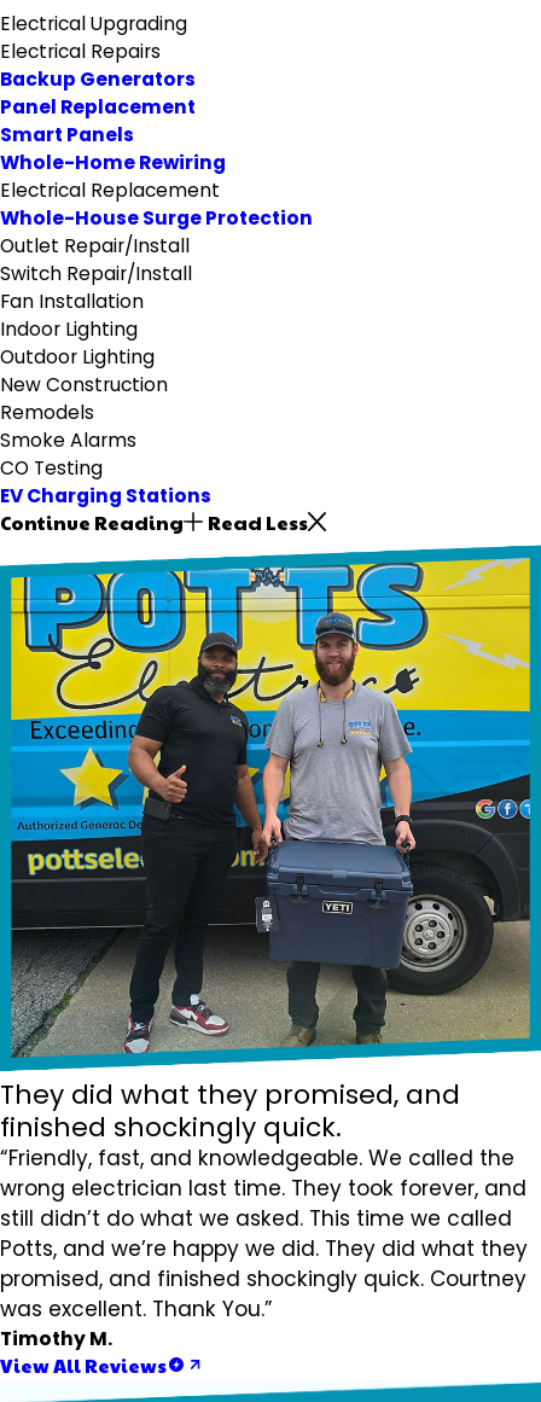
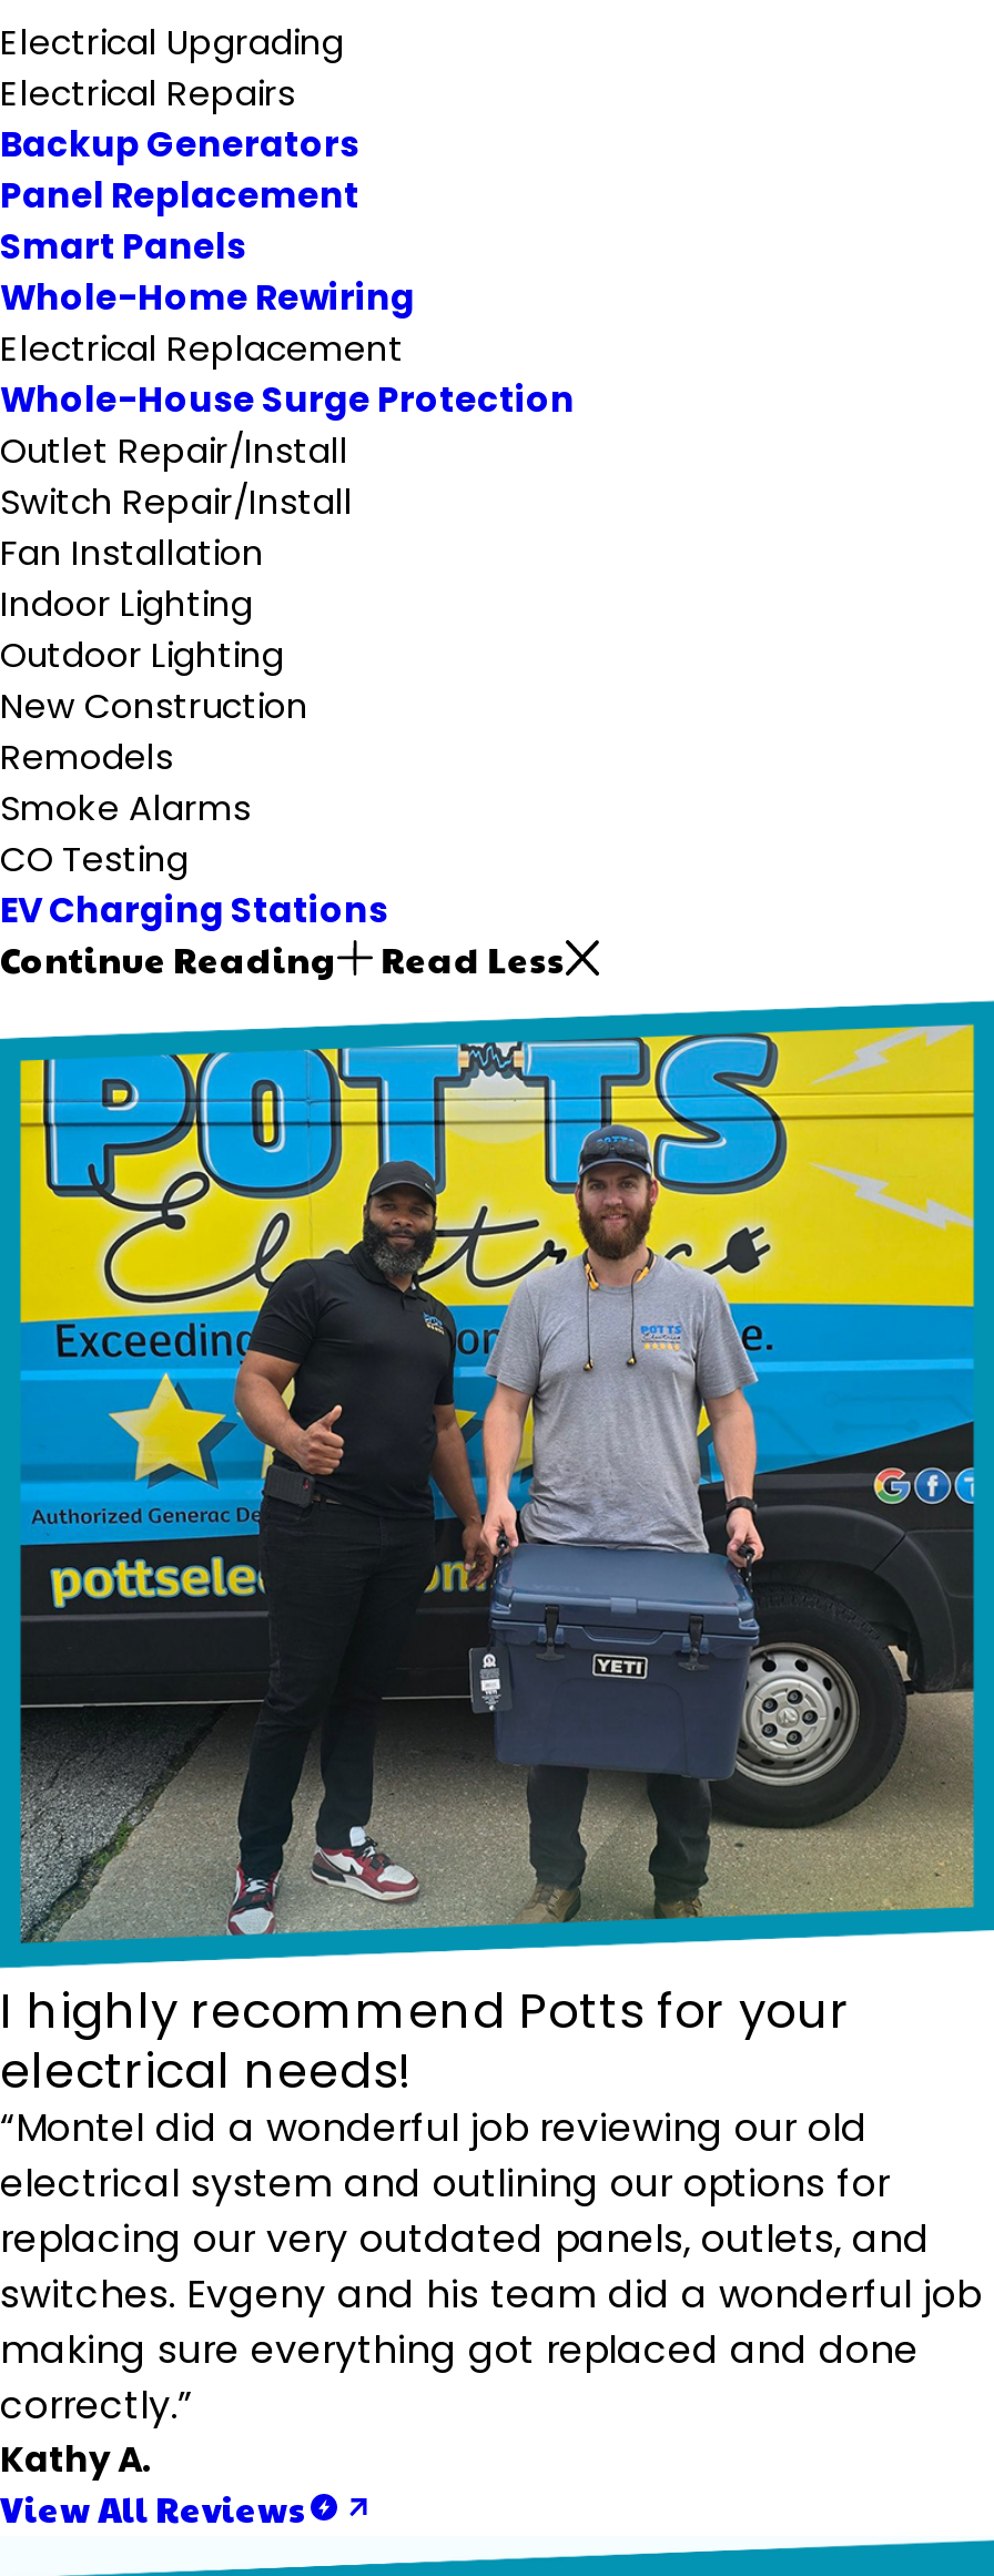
- They did what they promised, and
- finished shockingly quick.
- “Friendly, fast, and knowledgeable. We called the
- wrong electrician last time. They took forever, and
- still didn’t do what we asked. This time we called
- Potts, and we’re happy we did. They did what they
- promised, and finished shockingly quick. Courtney
- was excellent. Thank You.”
- Timothy M.
+ I highly recommend Potts for your
+ electrical needs!
+ “Montel did a wonderful job reviewing our old
+ electrical system and outlining our options for
+ replacing our very outdated panels, outlets, and
+ switches. Evgeny and his team did a wonderful job
+ making sure everything got replaced and done
+ correctly.”
+ Kathy A.
